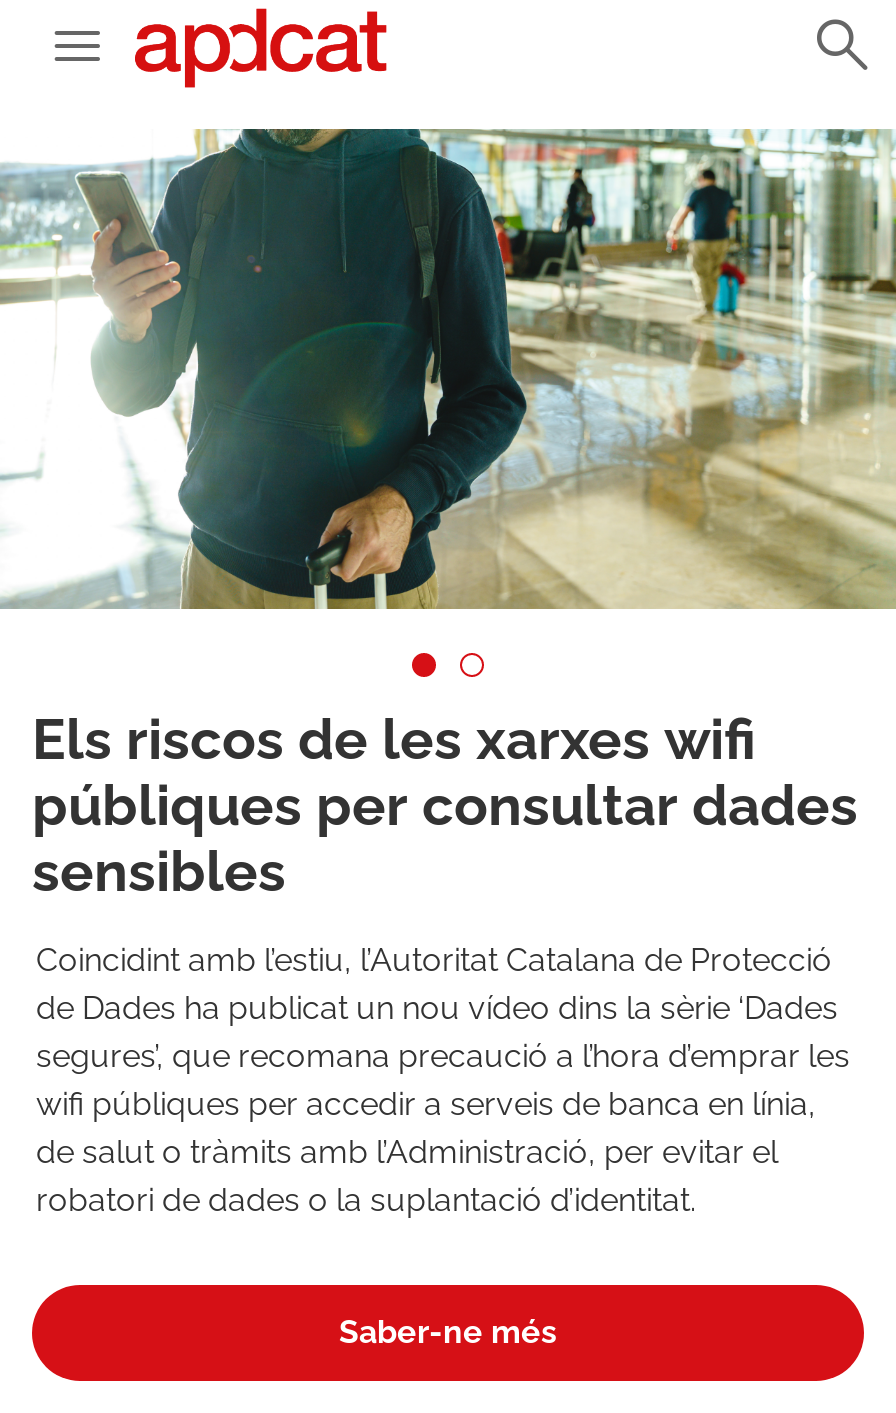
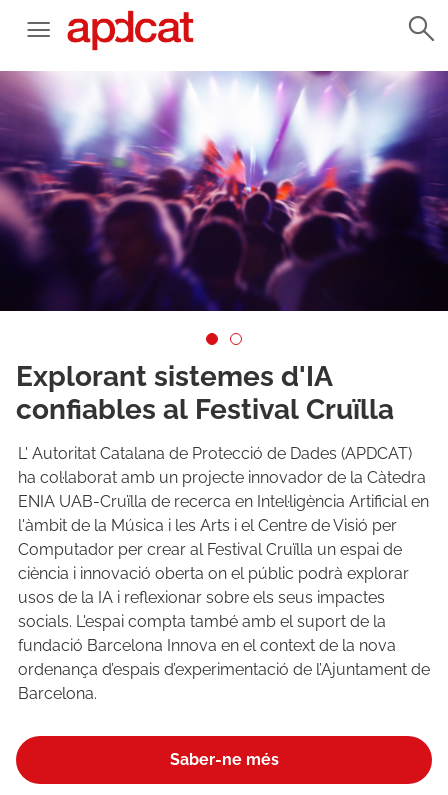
- [image]
+ [image]

- Els riscos de les xarxes wifi
- públiques per consultar dades
- sensibles
+ Explorant sistemes d'IA
+ confiables al Festival Cruïlla

- Coincidint amb l’estiu, l’Autoritat Catalana de Protecció
- de Dades ha publicat un nou vídeo dins la sèrie ‘Dades
- segures’, que recomana precaució a l’hora d’emprar les
- wifi públiques per accedir a serveis de banca en línia,
- de salut o tràmits amb l’Administració, per evitar el
- robatori de dades o la suplantació d’identitat.
+ L' Autoritat Catalana de Protecció de Dades (APDCAT)
+ ha col·laborat amb un projecte innovador de la Càtedra
+ ENIA UAB-Cruïlla de recerca en Intel·ligència Artificial en
+ l'àmbit de la Música i les Arts i el Centre de Visió per
+ Computador per crear al Festival Cruïlla un espai de
+ ciència i innovació oberta on el públic podrà explorar
+ usos de la IA i reflexionar sobre els seus impactes
+ socials. L'espai compta també amb el suport de la
+ fundació Barcelona Innova en el context de la nova
+ ordenança d’espais d’experimentació de l’Ajuntament de
+ Barcelona.
